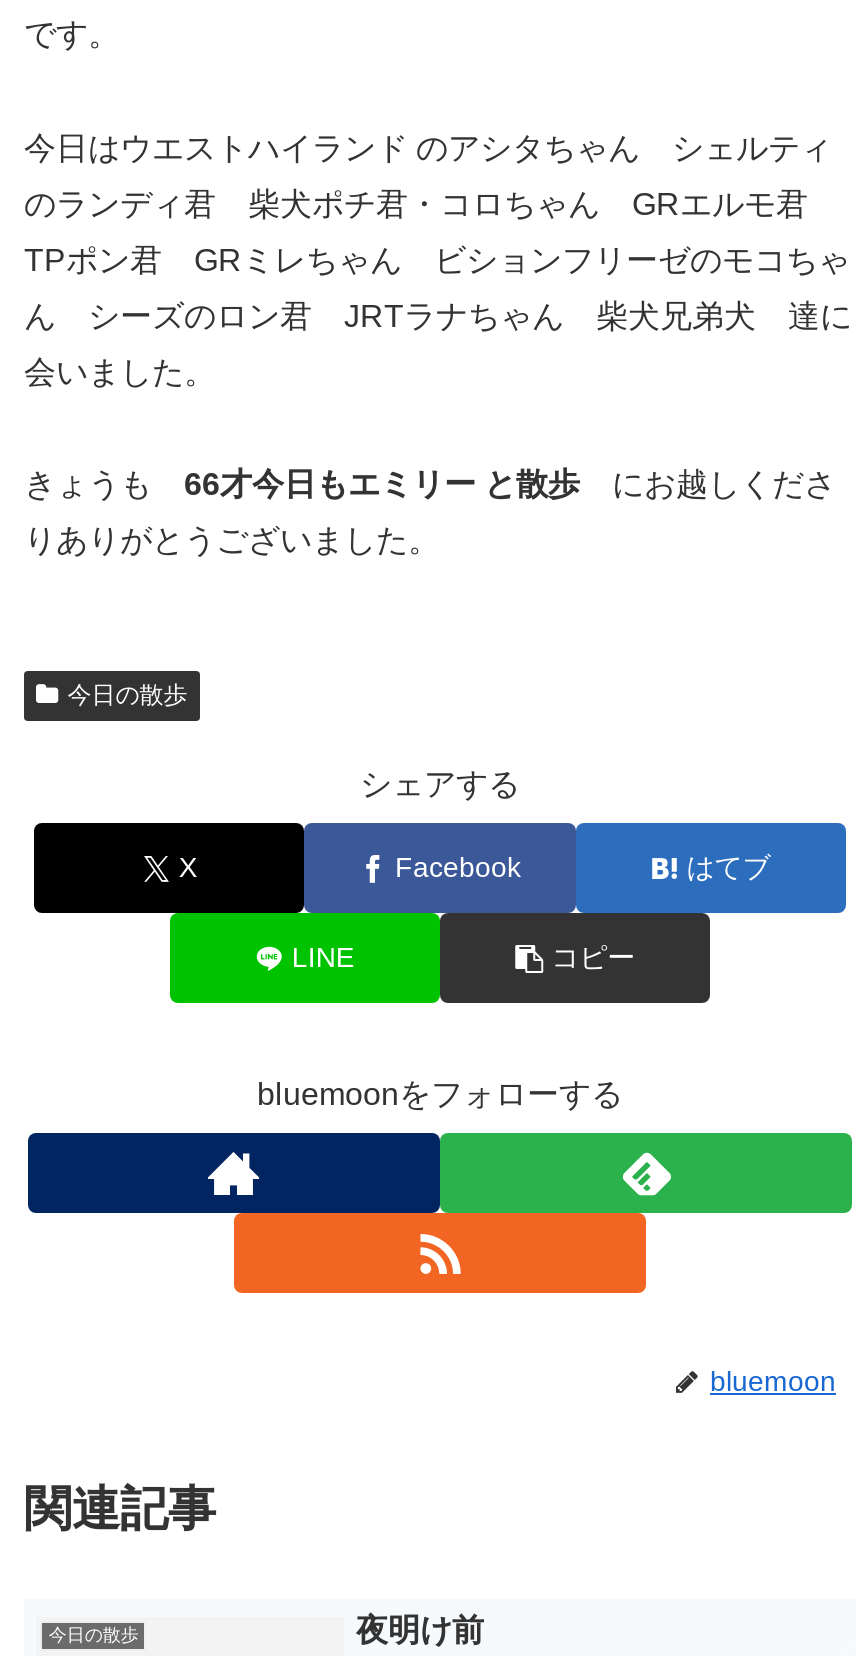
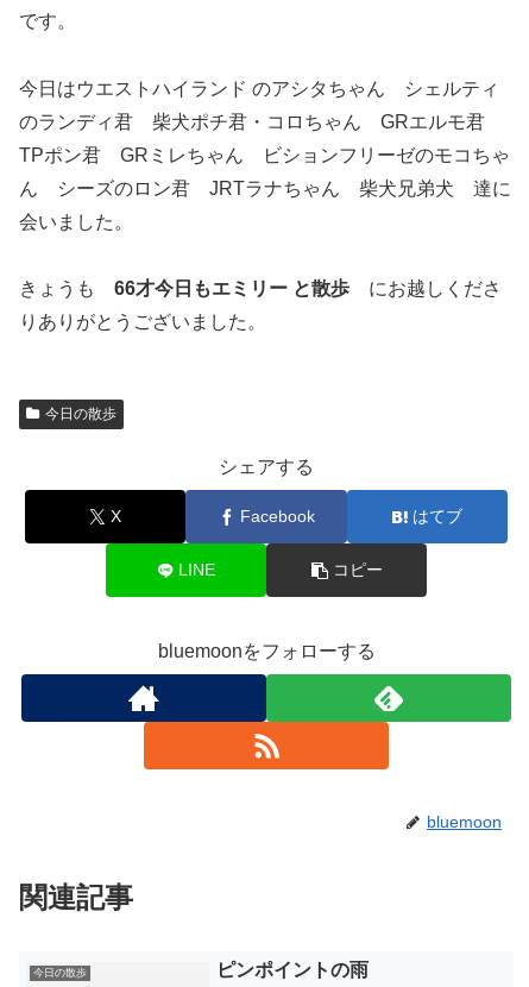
- 夜明け前
+ ピンポイントの雨
